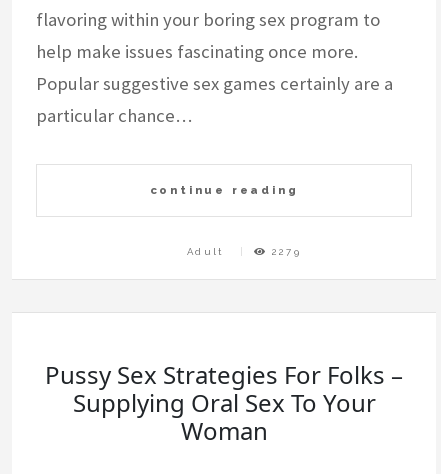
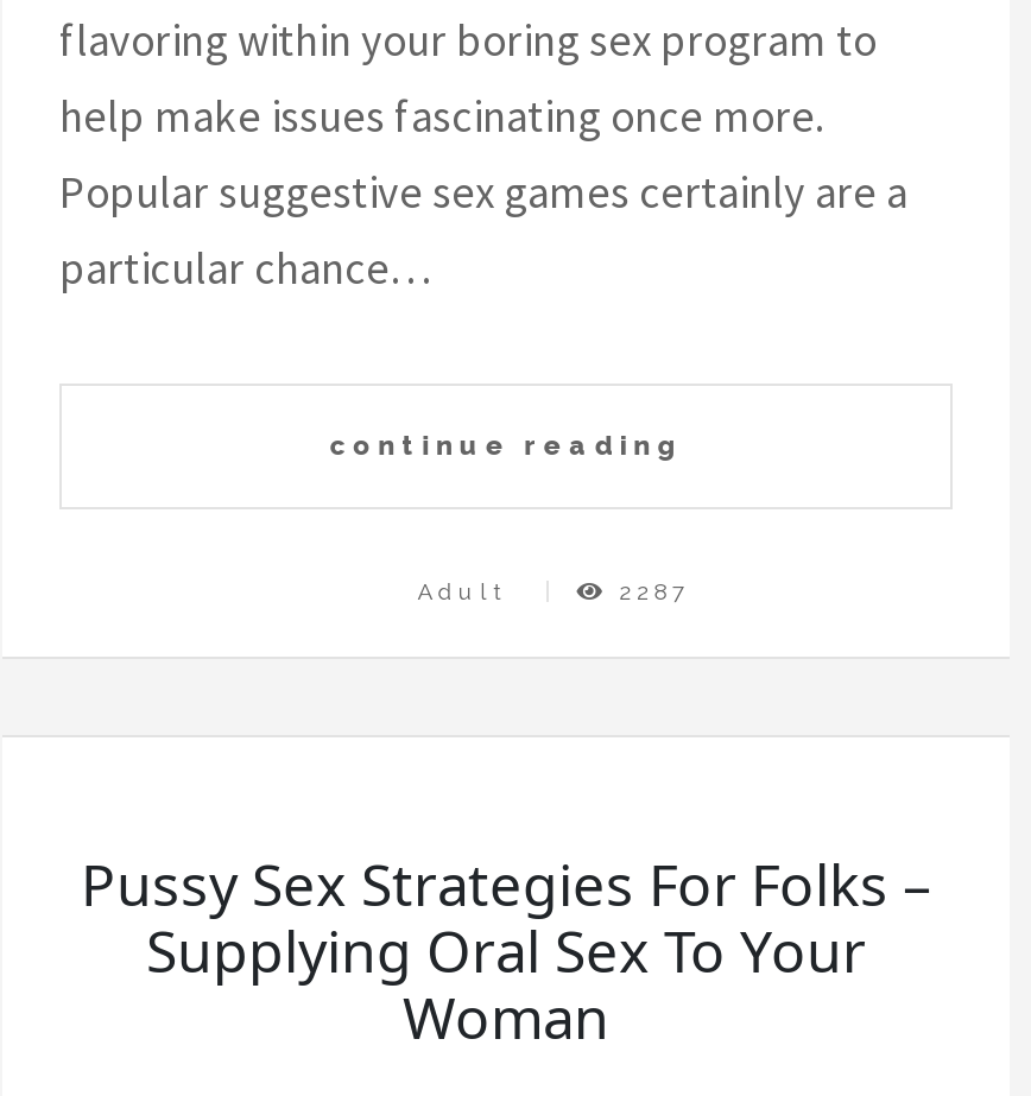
- 2279
+ 2287
